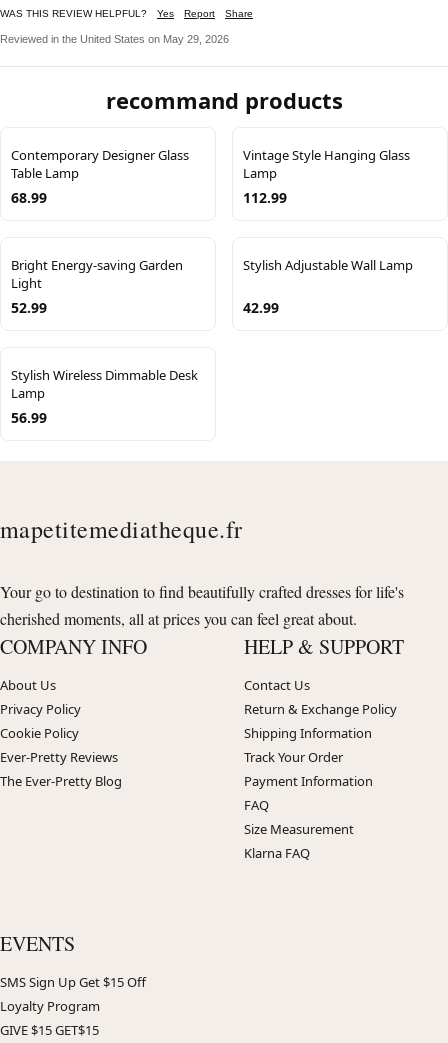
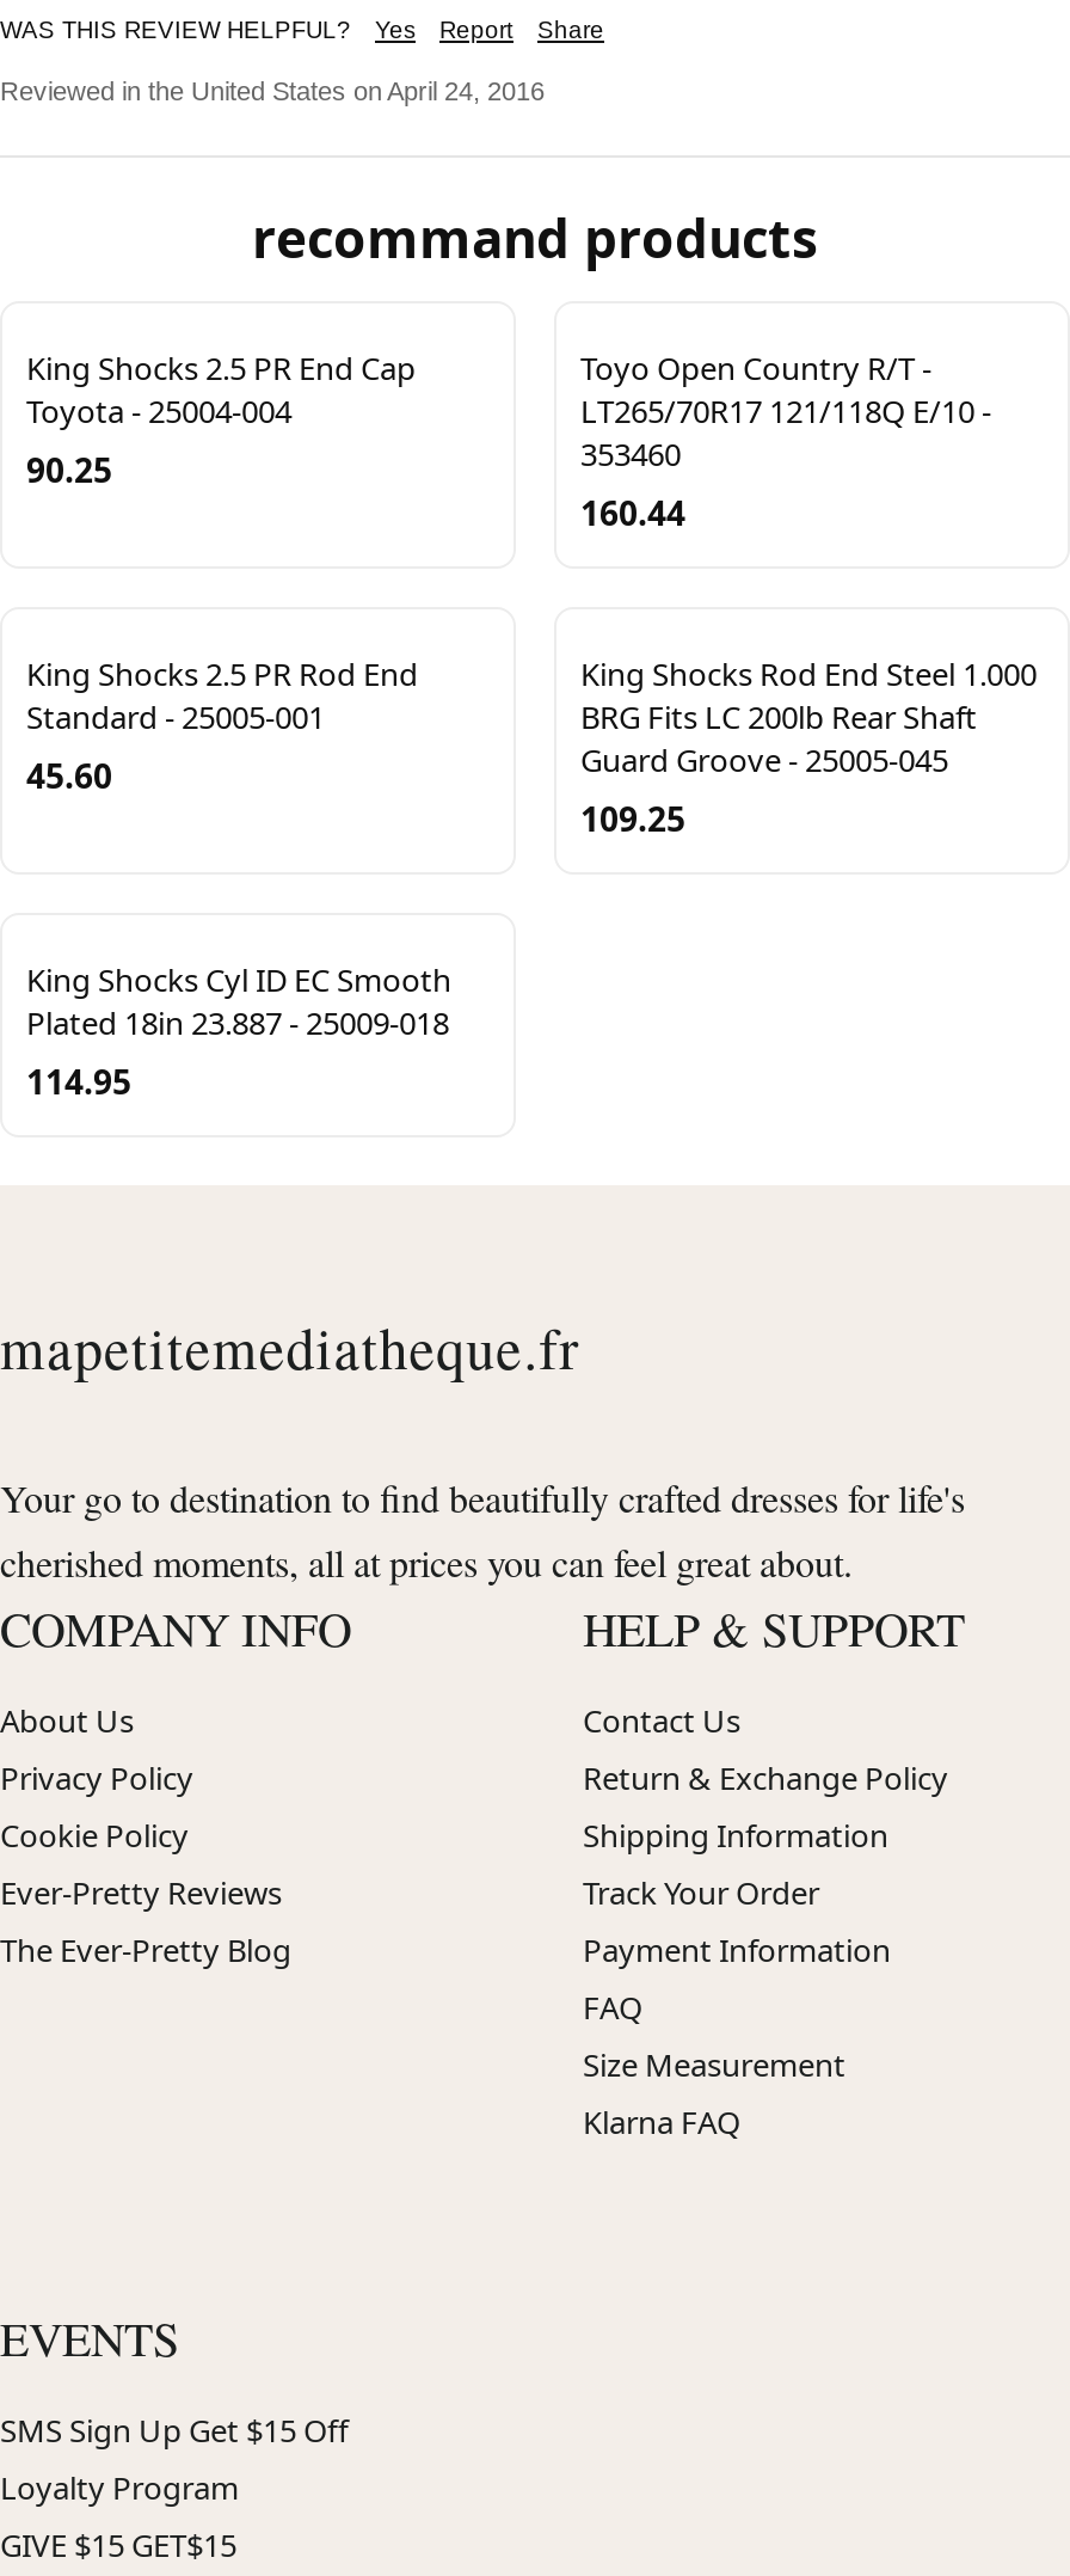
- Reviewed in the United States on May 29, 2026
+ Reviewed in the United States on April 24, 2016

- Contemporary Designer Glass
- Table Lamp
- 68.99
+ King Shocks 2.5 PR End Cap
+ Toyota - 25004-004
+ 90.25

- Vintage Style Hanging Glass
- Lamp
- 112.99
+ Toyo Open Country R/T -
+ LT265/70R17 121/118Q E/10 -
+ 353460
+ 160.44

- Bright Energy-saving Garden
- Light
- 52.99
+ King Shocks 2.5 PR Rod End
+ Standard - 25005-001
+ 45.60

- Stylish Adjustable Wall Lamp
- 42.99
+ King Shocks Rod End Steel 1.000
+ BRG Fits LC 200lb Rear Shaft
+ Guard Groove - 25005-045
+ 109.25

- Stylish Wireless Dimmable Desk
- Lamp
- 56.99
+ King Shocks Cyl ID EC Smooth
+ Plated 18in 23.887 - 25009-018
+ 114.95
